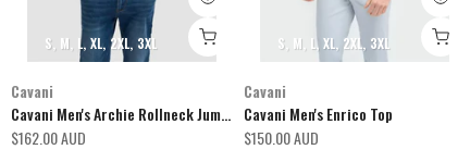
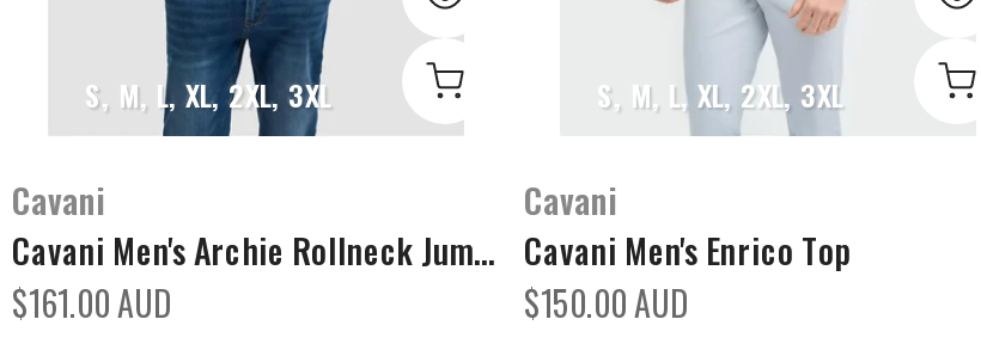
- $162.00 AUD
+ $161.00 AUD
